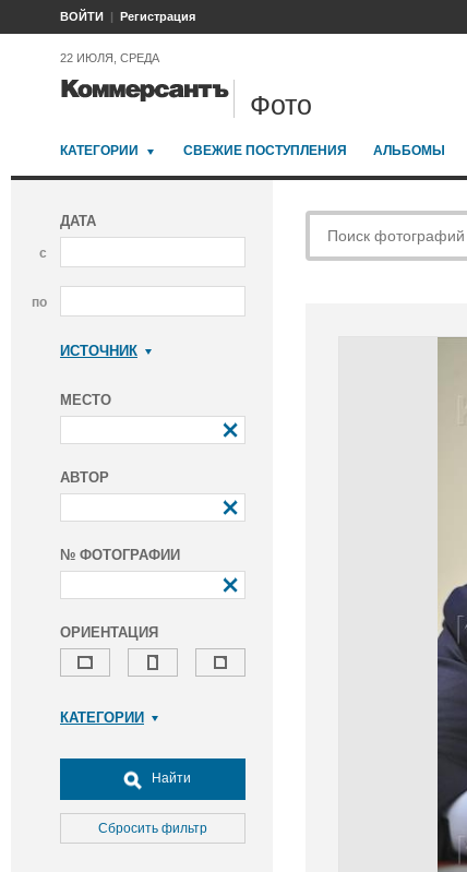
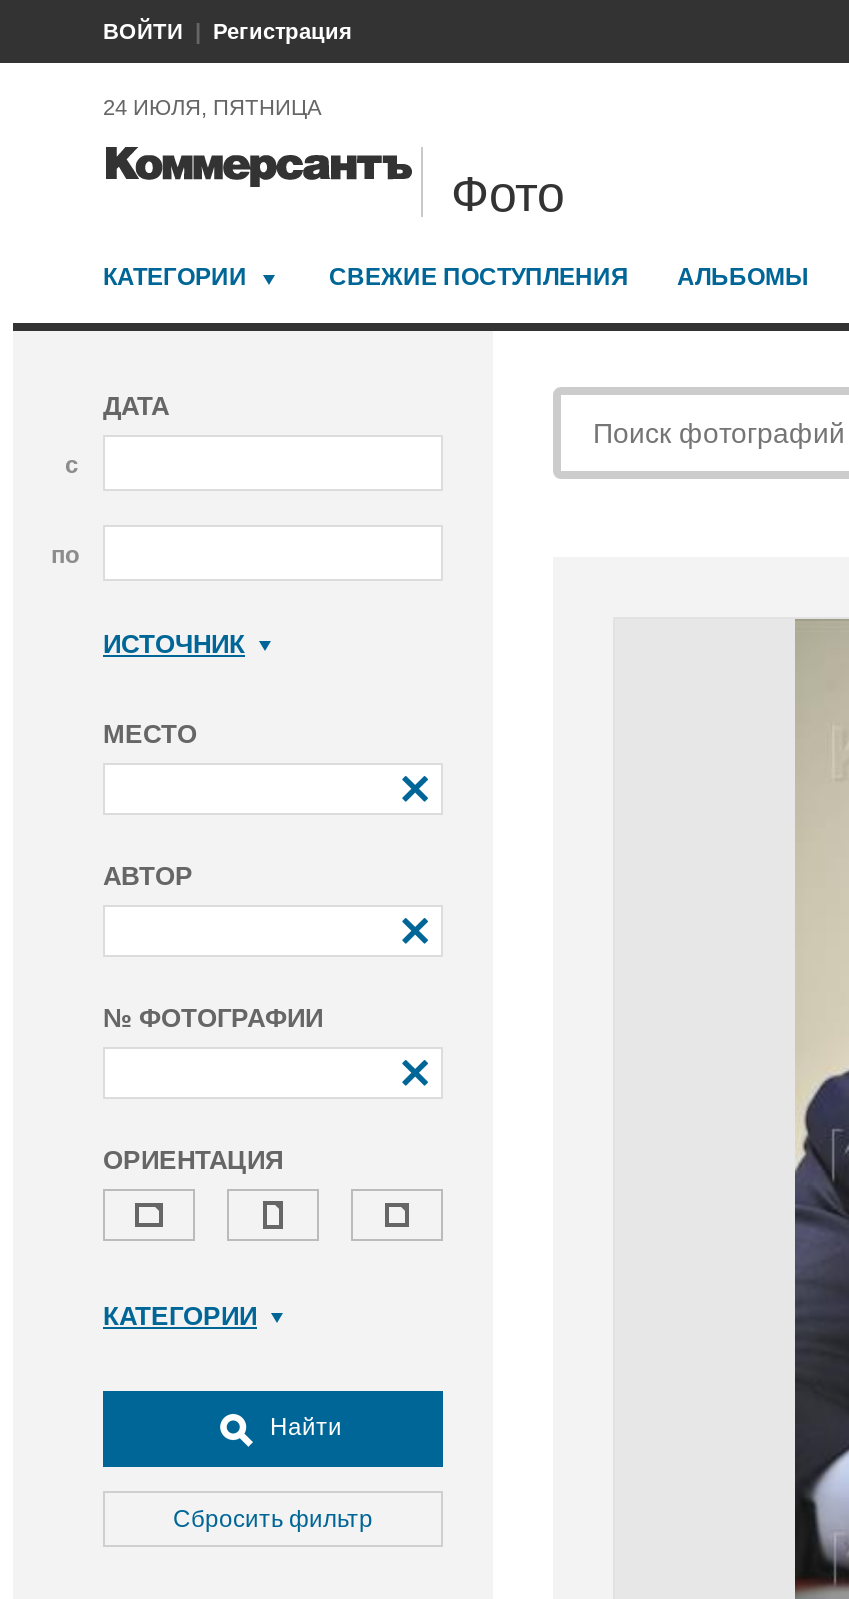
- 22 ИЮЛЯ, СРЕДА
+ 24 ИЮЛЯ, ПЯТНИЦА
